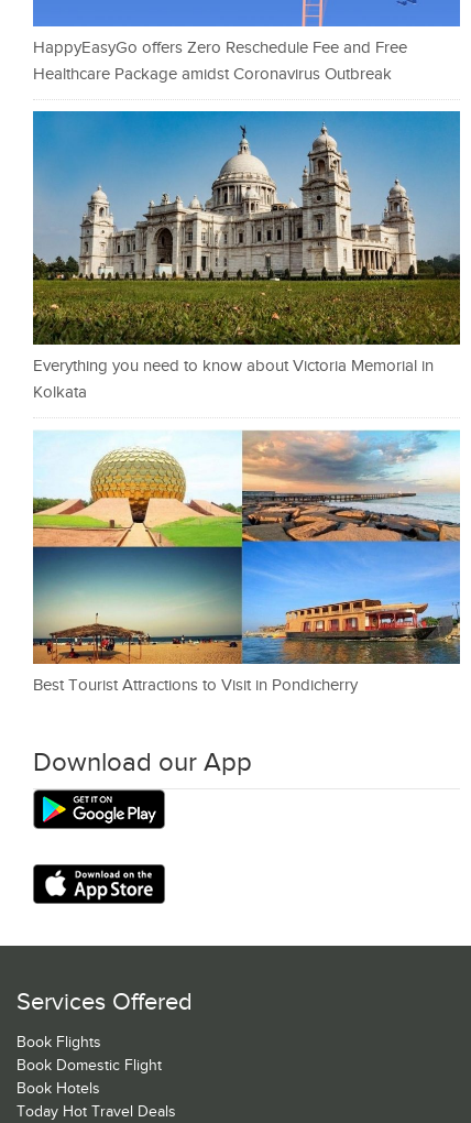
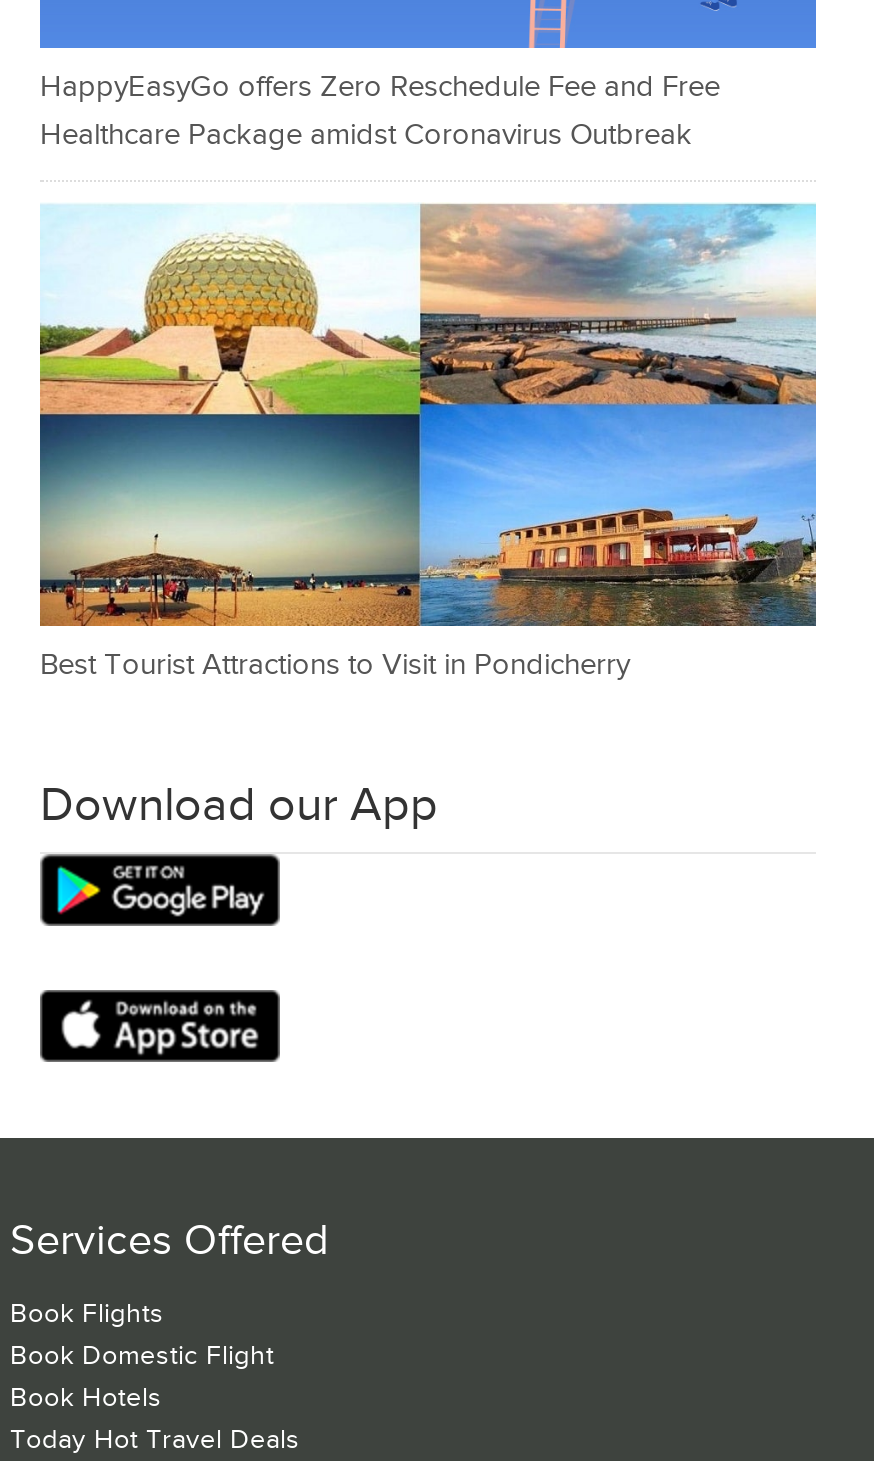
- [image]
- Everything you need to know about Victoria Memorial in
- Kolkata
